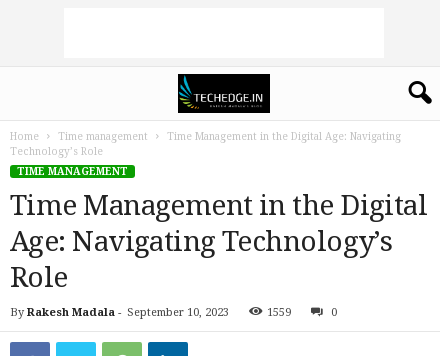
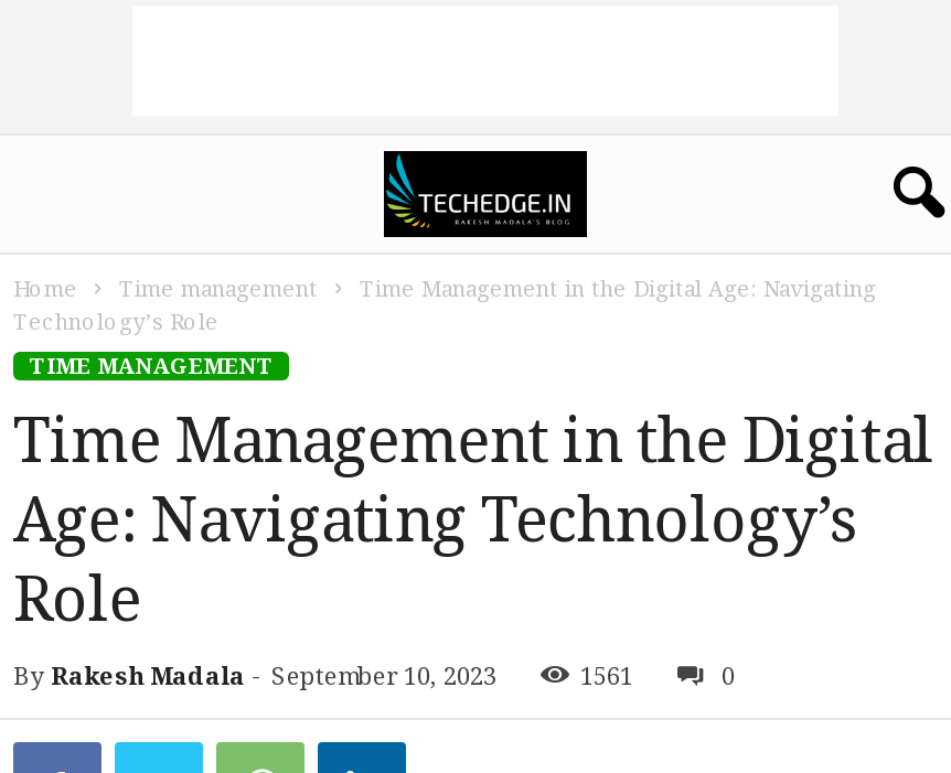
- 1559
+ 1561
